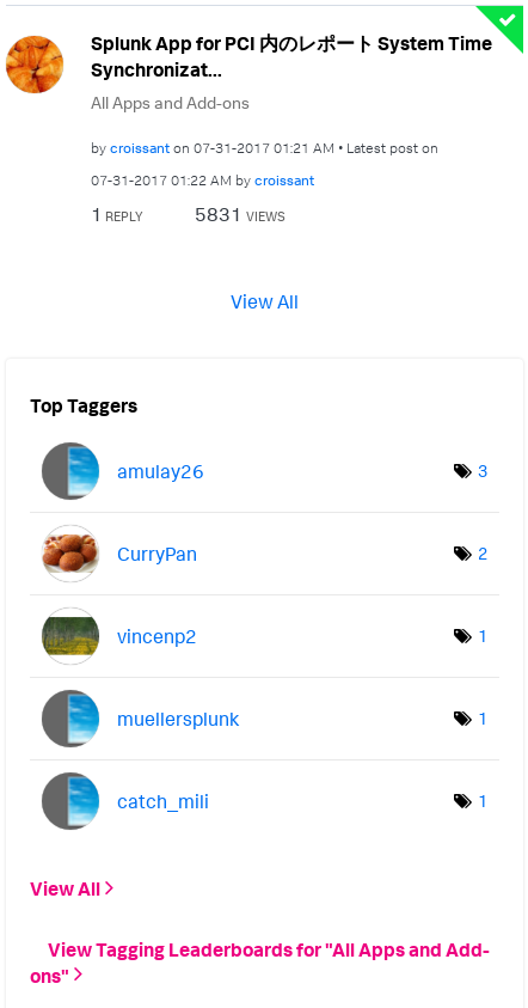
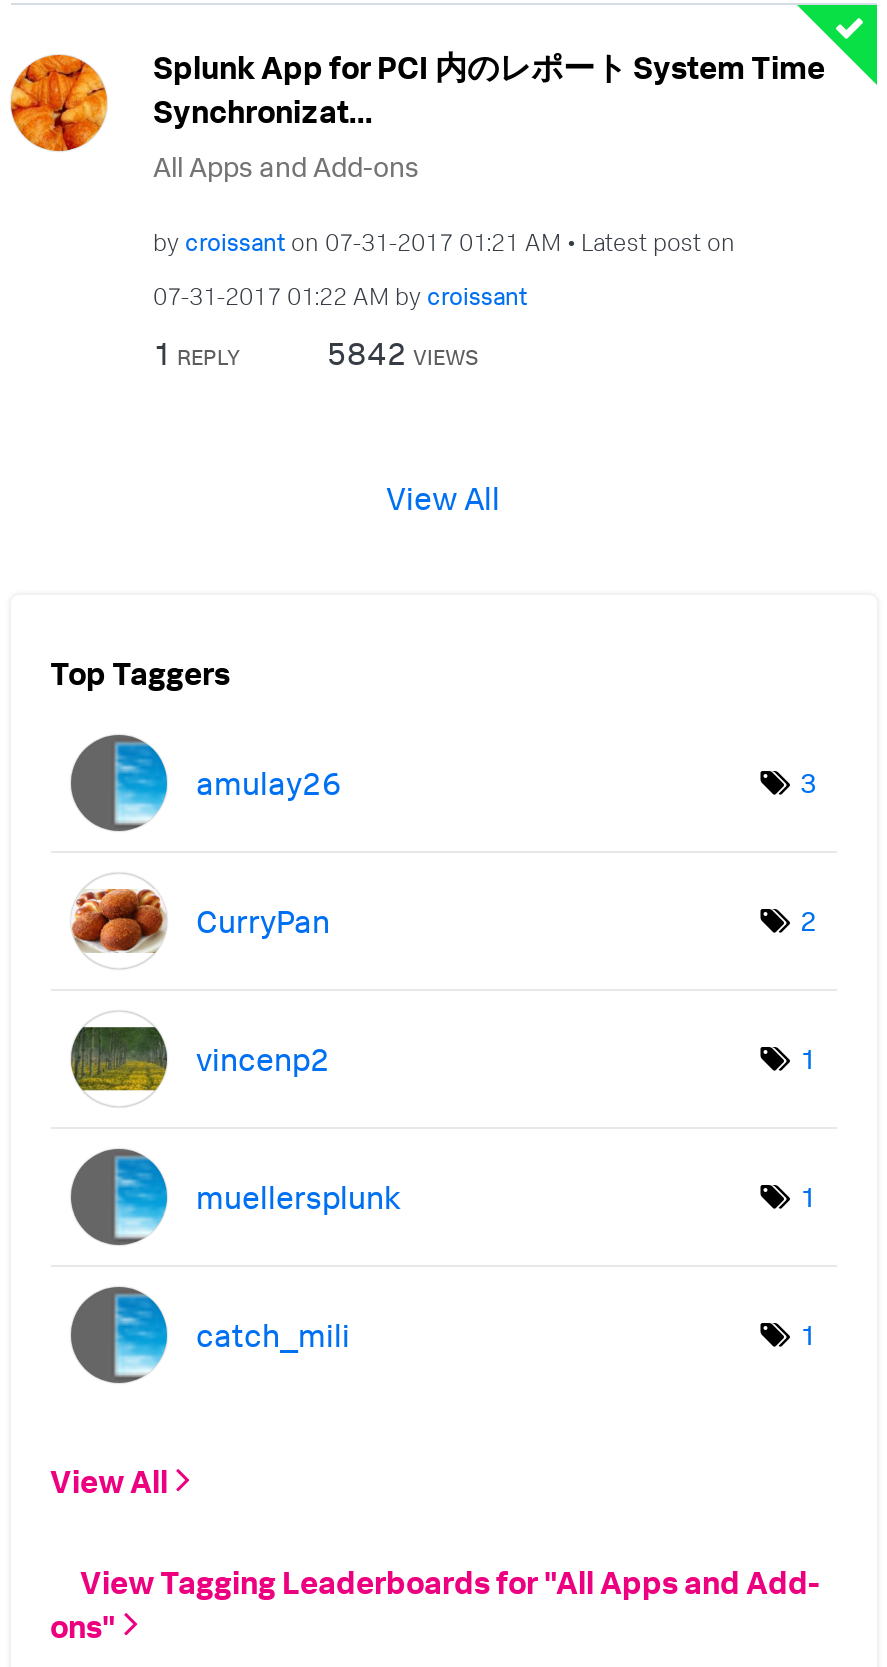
- 5831 VIEWS
+ 5842 VIEWS
